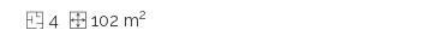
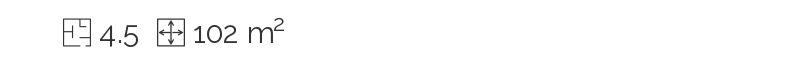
- 4
+ 4.5
